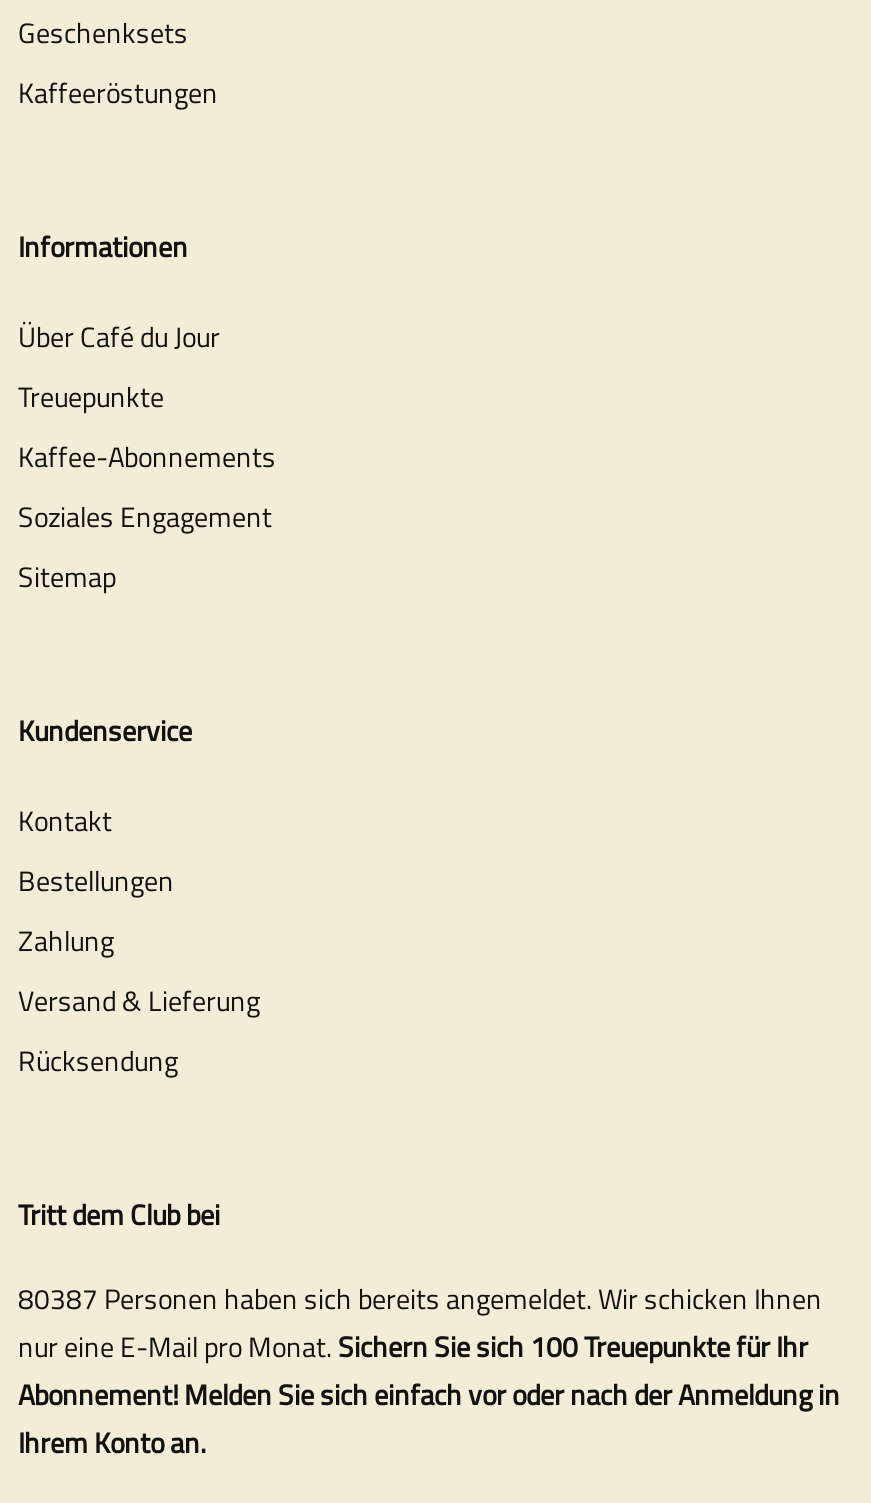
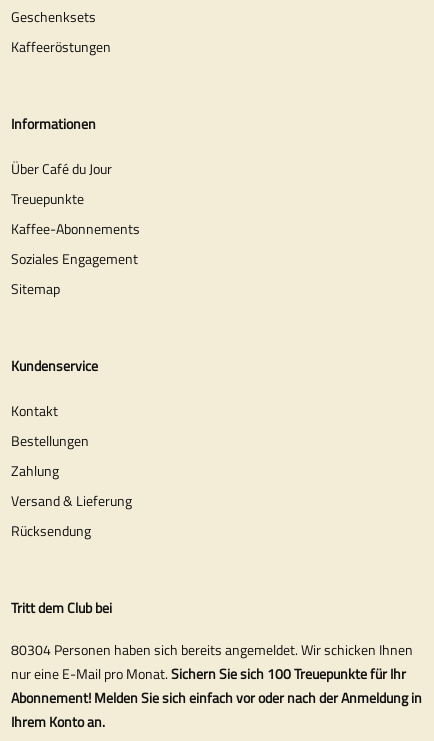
- 80387 Personen haben sich bereits angemeldet. Wir schicken Ihnen
+ 80304 Personen haben sich bereits angemeldet. Wir schicken Ihnen
